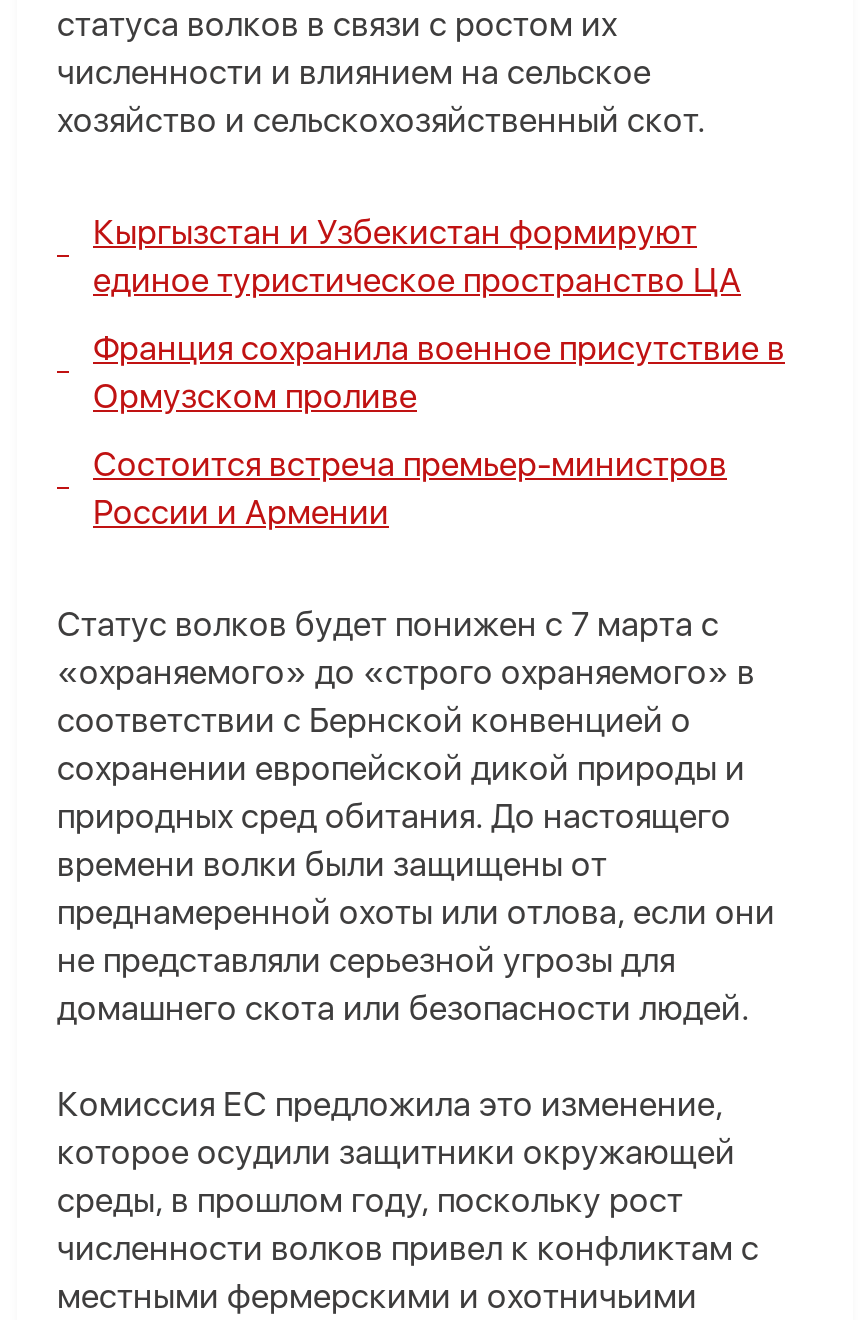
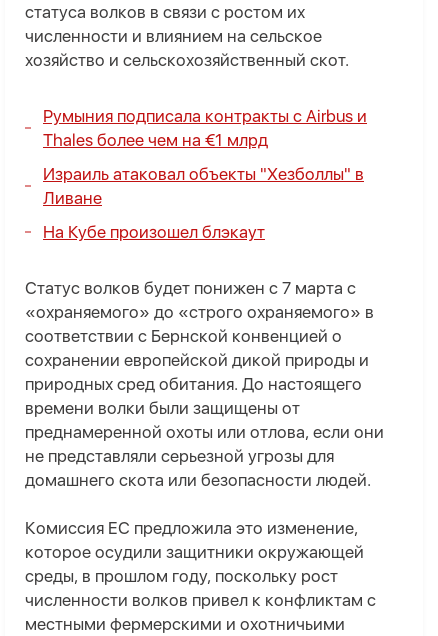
- Кыргызстан и Узбекистан формируют
- единое туристическое пространство ЦА
+ Румыния подписала контракты с Airbus и
+ Thales более чем на €1 млрд

- Франция сохранила военное присутствие в
- Ормузском проливе
+ Израиль атаковал объекты "Хезболлы" в
+ Ливане

- Состоится встреча премьер-министров
- России и Армении
+ На Кубе произошел блэкаут
